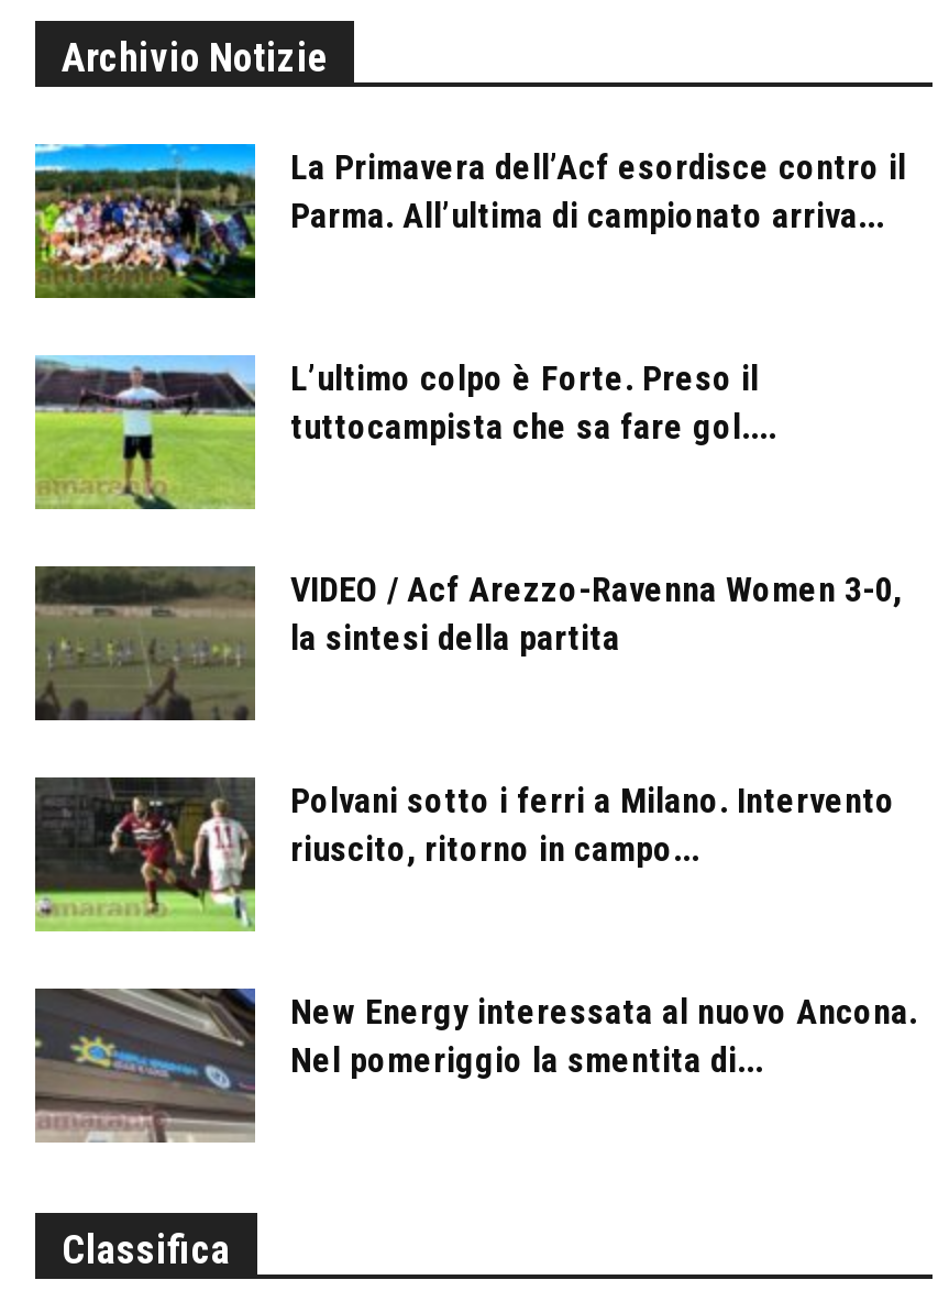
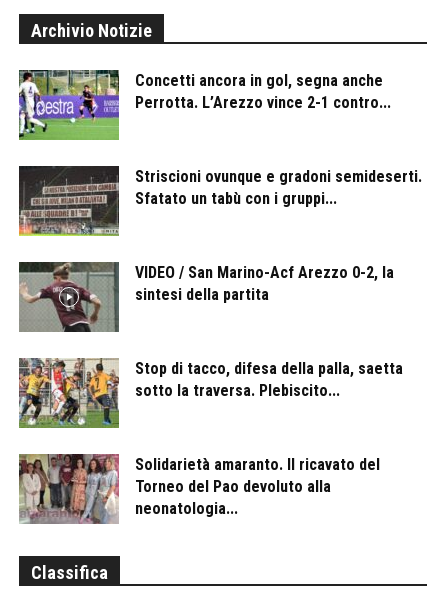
- [image]
- La Primavera dell’Acf esordisce contro il
- Parma. All’ultima di campionato arriva...
+ [image]
+ Concetti ancora in gol, segna anche
+ Perrotta. L’Arezzo vince 2-1 contro...

- [image]
- L’ultimo colpo è Forte. Preso il
- tuttocampista che sa fare gol....
+ [image]
+ Striscioni ovunque e gradoni semideserti.
+ Sfatato un tabù con i gruppi...

- [image]
- VIDEO / Acf Arezzo-Ravenna Women 3-0,
- la sintesi della partita
+ [image]
+ VIDEO / San Marino-Acf Arezzo 0-2, la
+ sintesi della partita

- [image]
- Polvani sotto i ferri a Milano. Intervento
- riuscito, ritorno in campo...
+ [image]
+ Stop di tacco, difesa della palla, saetta
+ sotto la traversa. Plebiscito...

- [image]
- New Energy interessata al nuovo Ancona.
- Nel pomeriggio la smentita di...
+ [image]
+ Solidarietà amaranto. Il ricavato del
+ Torneo del Pao devoluto alla
+ neonatologia...
